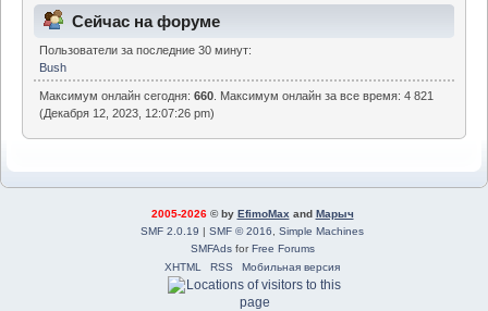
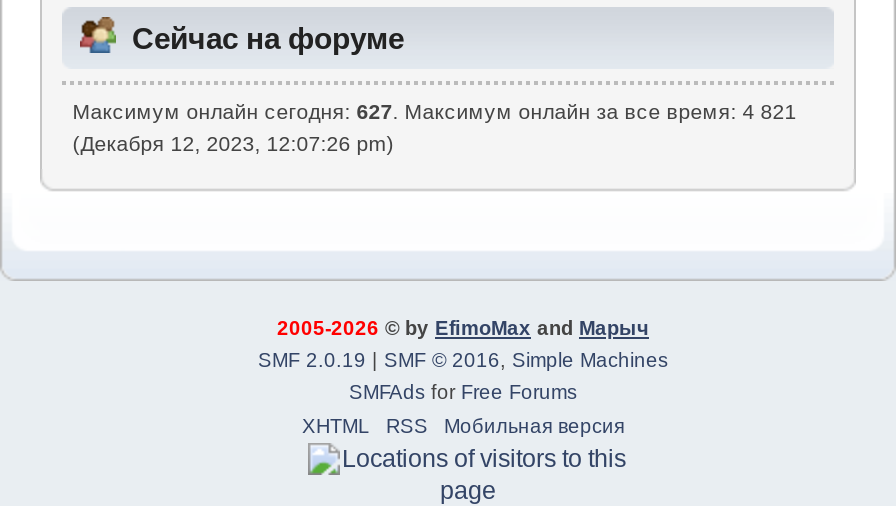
- Пользователи за последние 30 минут:
- Bush
- Максимум онлайн сегодня: 660. Максимум онлайн за все время: 4 821
+ Максимум онлайн сегодня: 627. Максимум онлайн за все время: 4 821
